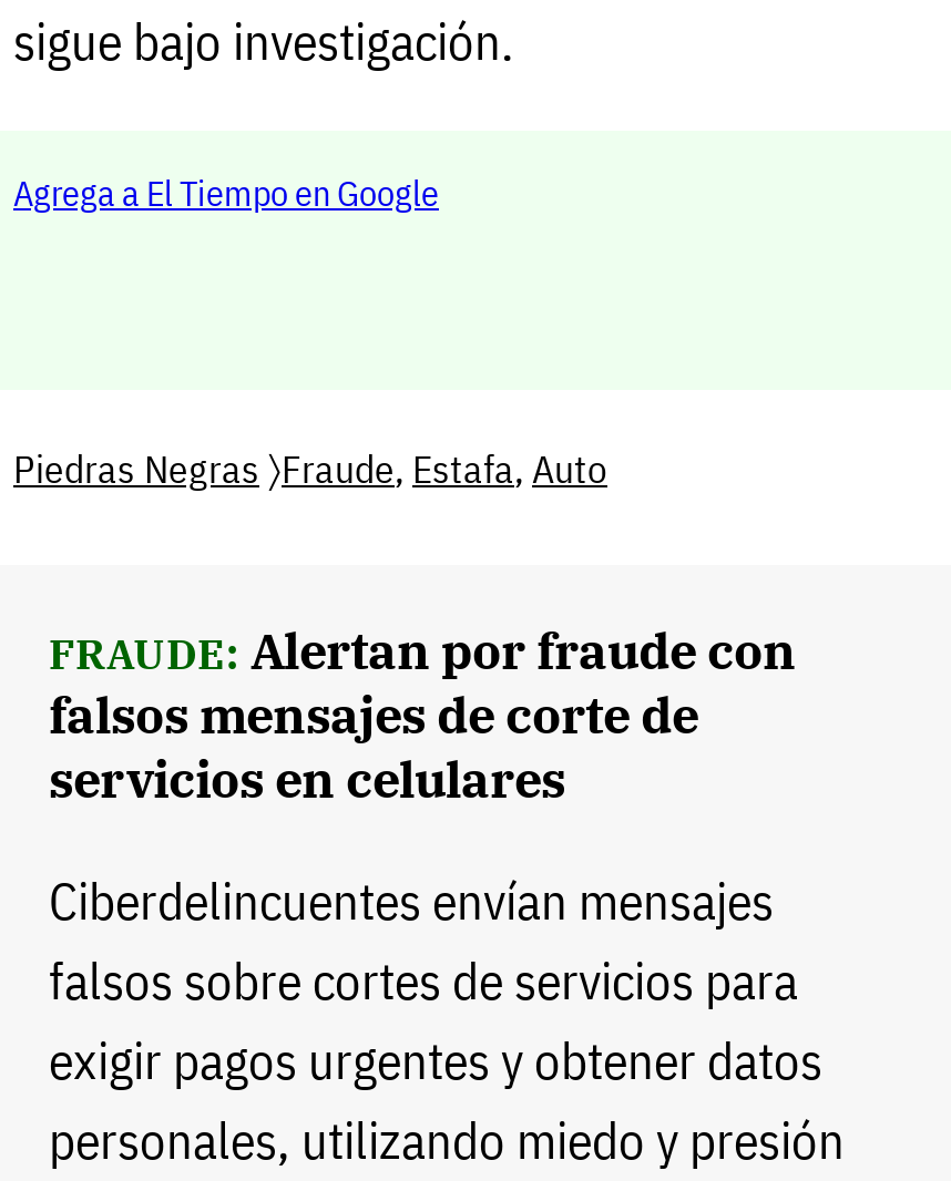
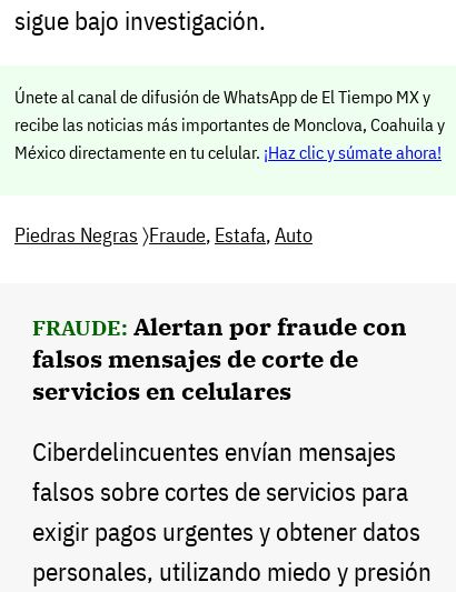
- Agrega a El Tiempo en Google
+ Únete al canal de difusión de WhatsApp de El Tiempo MX y
+ recibe las noticias más importantes de Monclova, Coahuila y
+ México directamente en tu celular. ¡Haz clic y súmate ahora!
